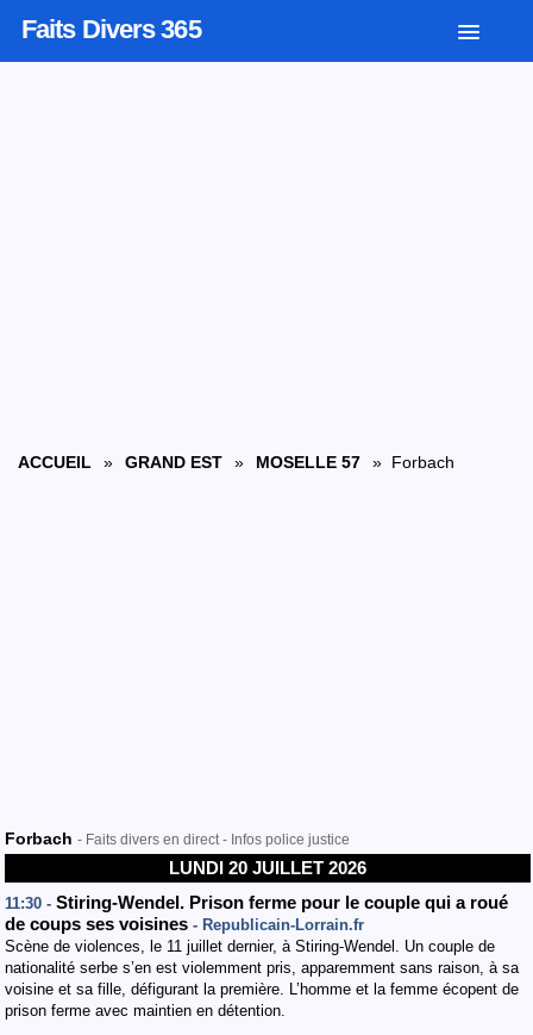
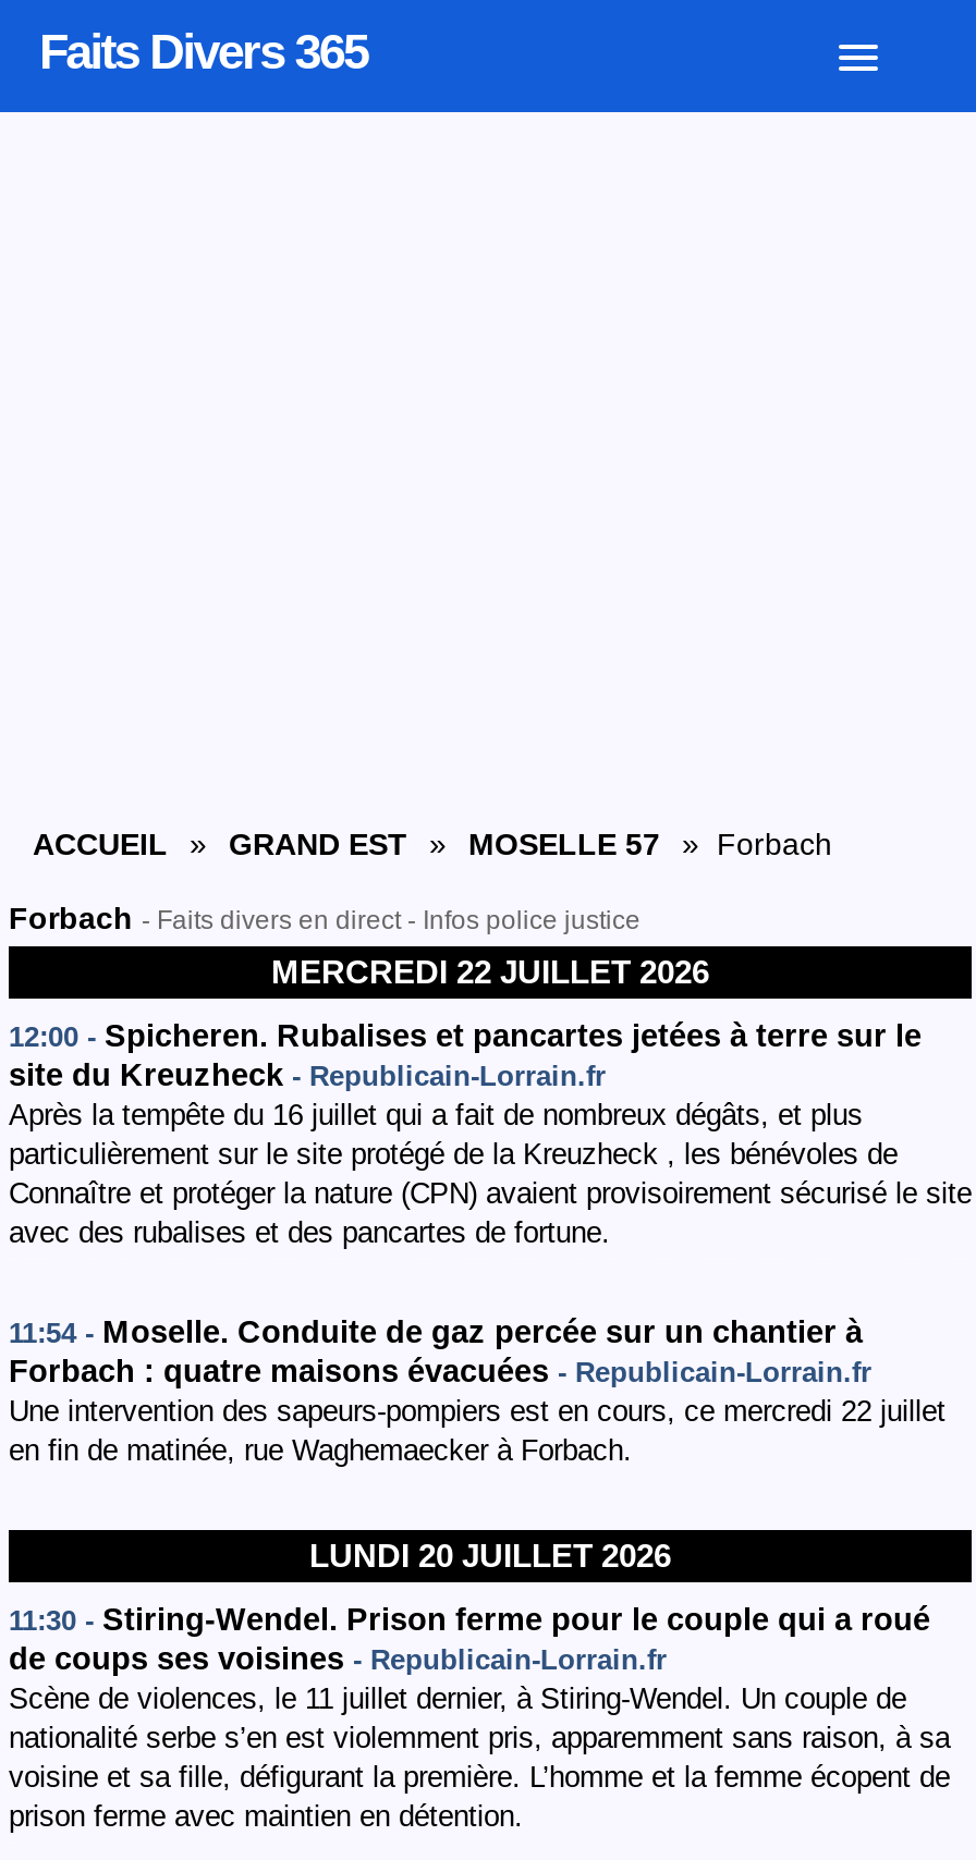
moved up: Forbach - Faits divers en direct - Infos police justice

+ MERCREDI 22 JUILLET 2026
+ 12:00 - Spicheren. Rubalises et pancartes jetées à terre sur le
+ site du Kreuzheck - Republicain-Lorrain.fr
+ Après la tempête du 16 juillet qui a fait de nombreux dégâts, et plus
+ particulièrement sur le site protégé de la Kreuzheck , les bénévoles de
+ Connaître et protéger la nature (CPN) avaient provisoirement sécurisé le site
+ avec des rubalises et des pancartes de fortune.
+ 11:54 - Moselle. Conduite de gaz percée sur un chantier à
+ Forbach : quatre maisons évacuées - Republicain-Lorrain.fr
+ Une intervention des sapeurs-pompiers est en cours, ce mercredi 22 juillet
+ en fin de matinée, rue Waghemaecker à Forbach.
